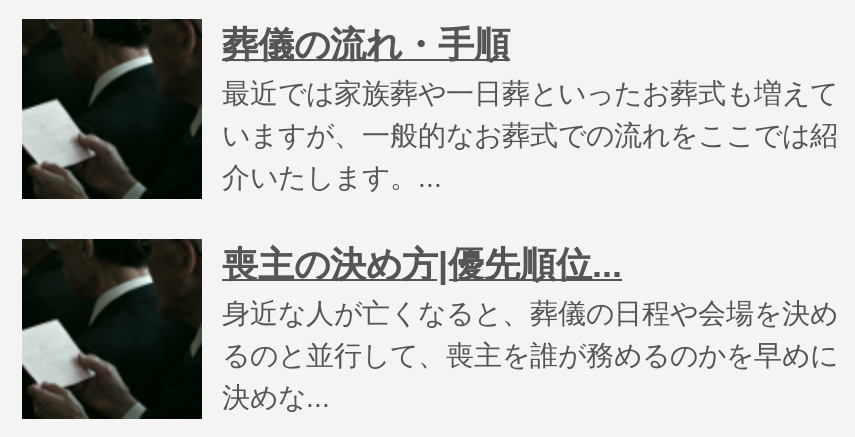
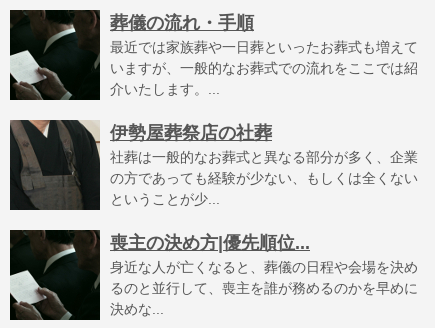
+ [image]
+ 伊勢屋葬祭店の社葬
+ 社葬は一般的なお葬式と異なる部分が多く、企業
+ の方であっても経験が少ない、もしくは全くない
+ ということが少...
